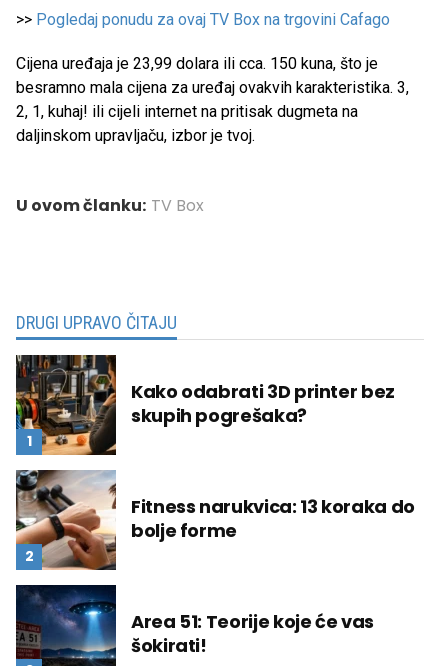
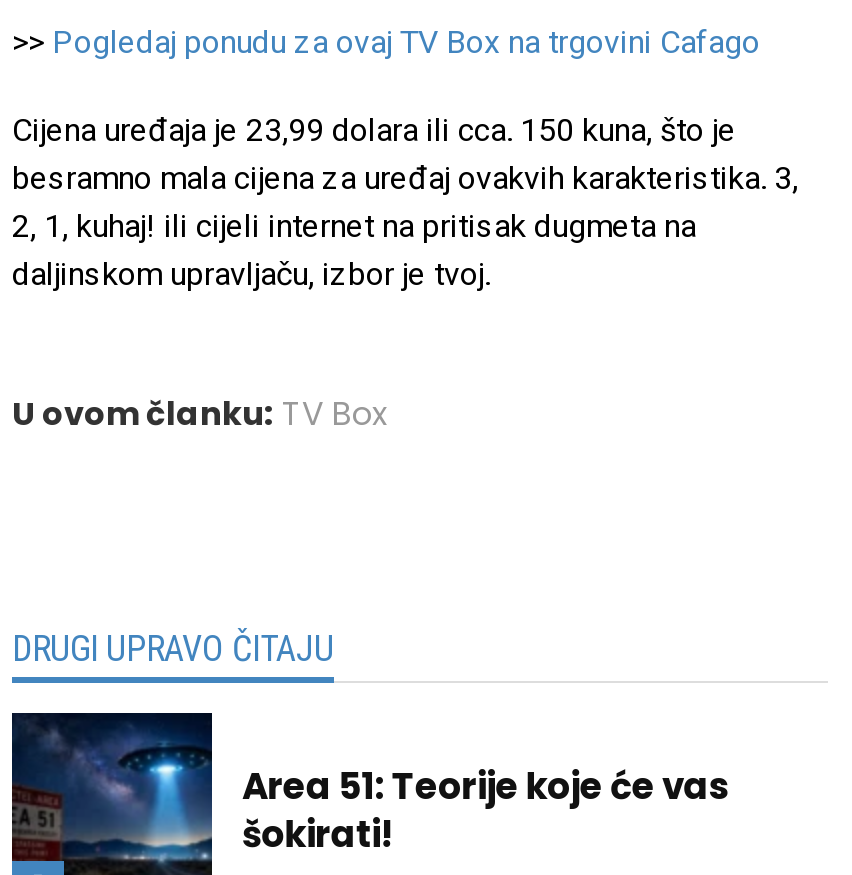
- [image]
- Kako odabrati 3D printer bez
- skupih pogrešaka?

- [image]
- Fitness narukvica: 13 koraka do
- bolje forme
